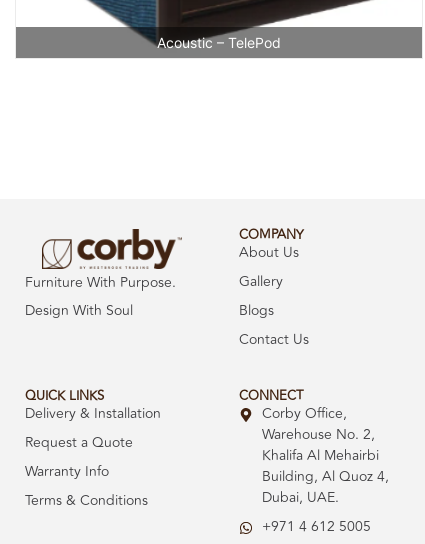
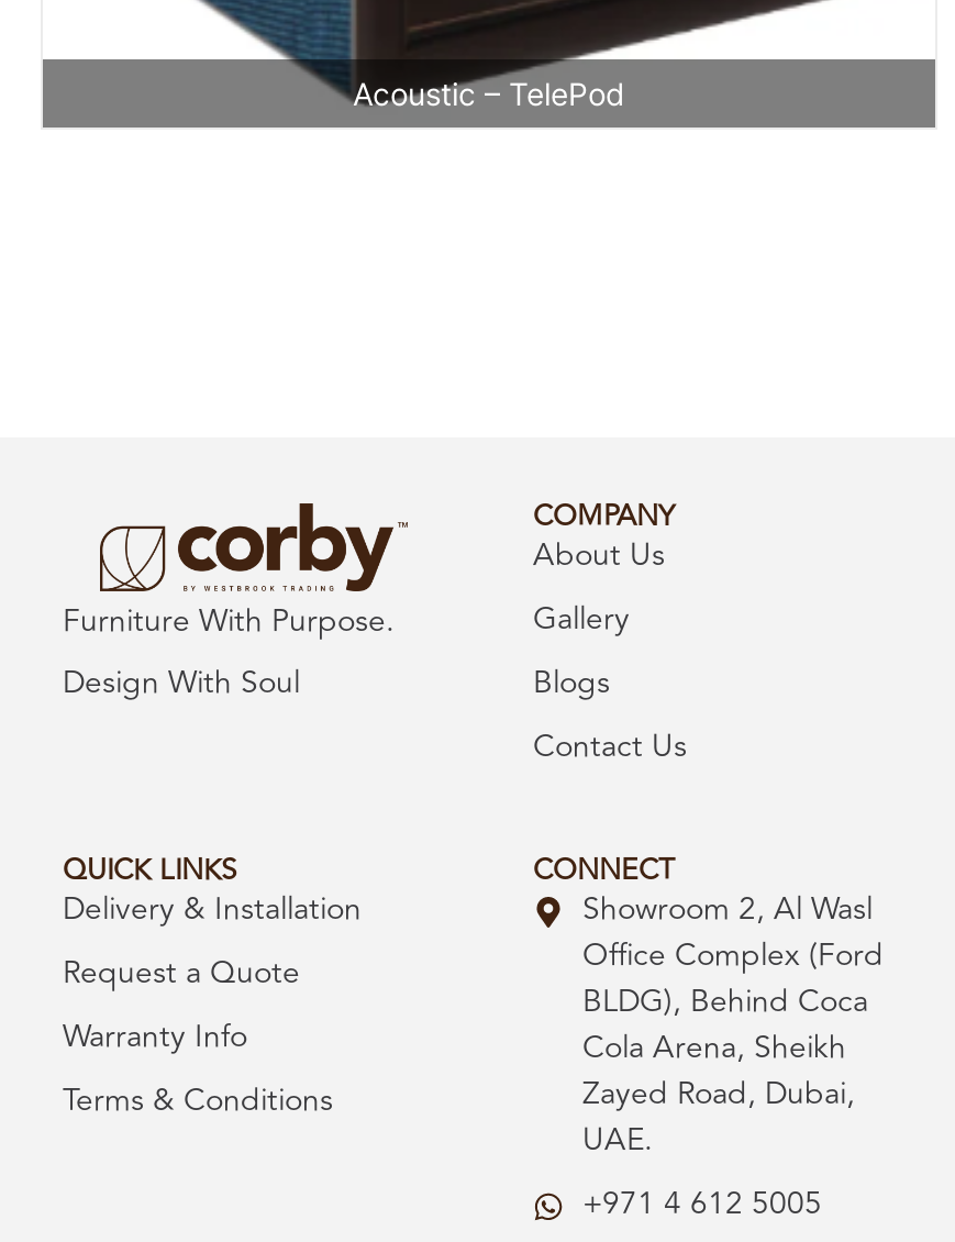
- Corby Office,
- Warehouse No. 2,
- Khalifa Al Mehairbi
- Building, Al Quoz 4,
- Dubai, UAE.
+ Showroom 2, Al Wasl
+ Office Complex (Ford
+ BLDG), Behind Coca
+ Cola Arena, Sheikh
+ Zayed Road, Dubai,
+ UAE.
